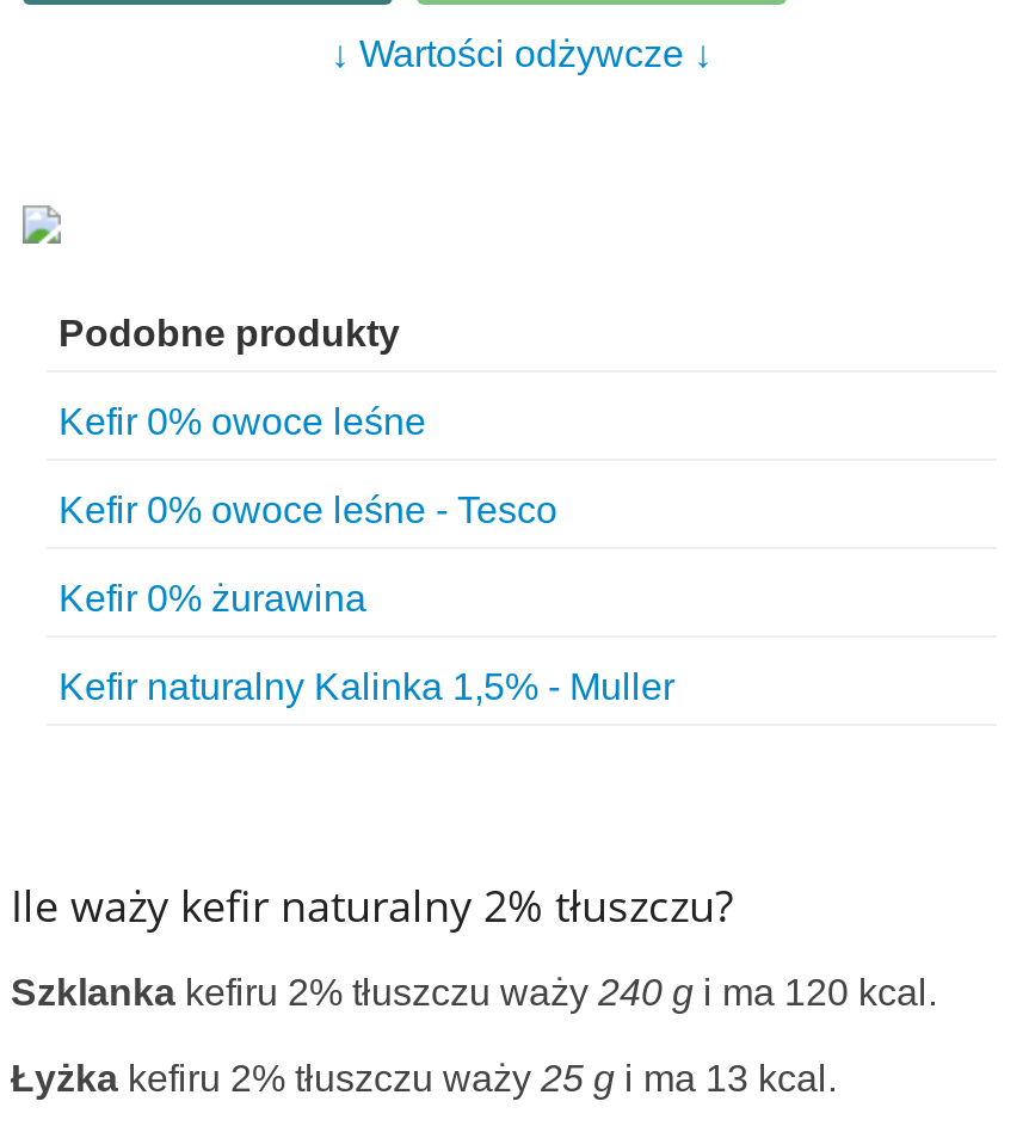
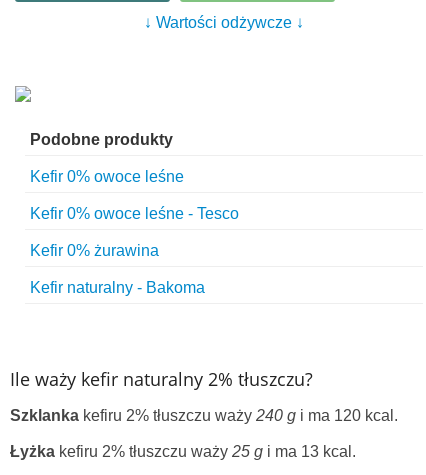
- Kefir naturalny Kalinka 1,5% - Muller
+ Kefir naturalny - Bakoma
